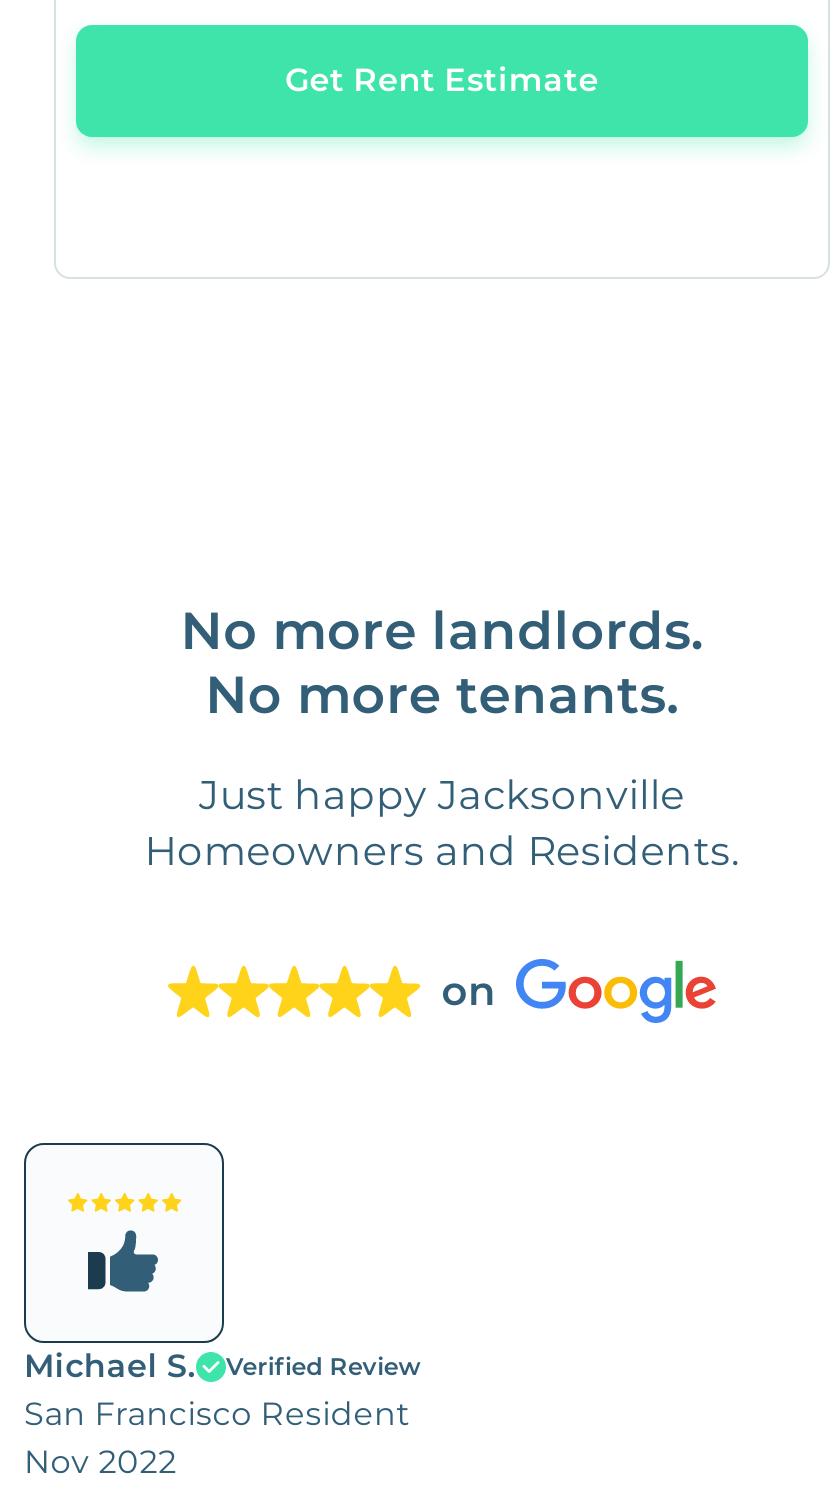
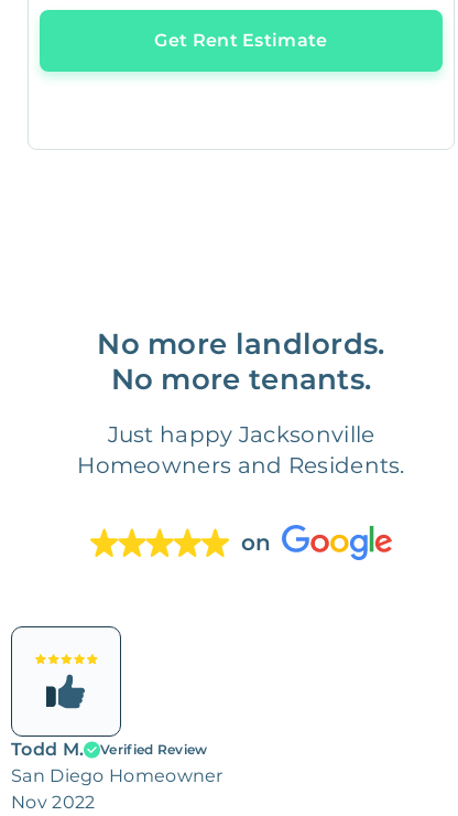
- Michael S.
+ Todd M.

- San Francisco Resident
+ San Diego Homeowner
